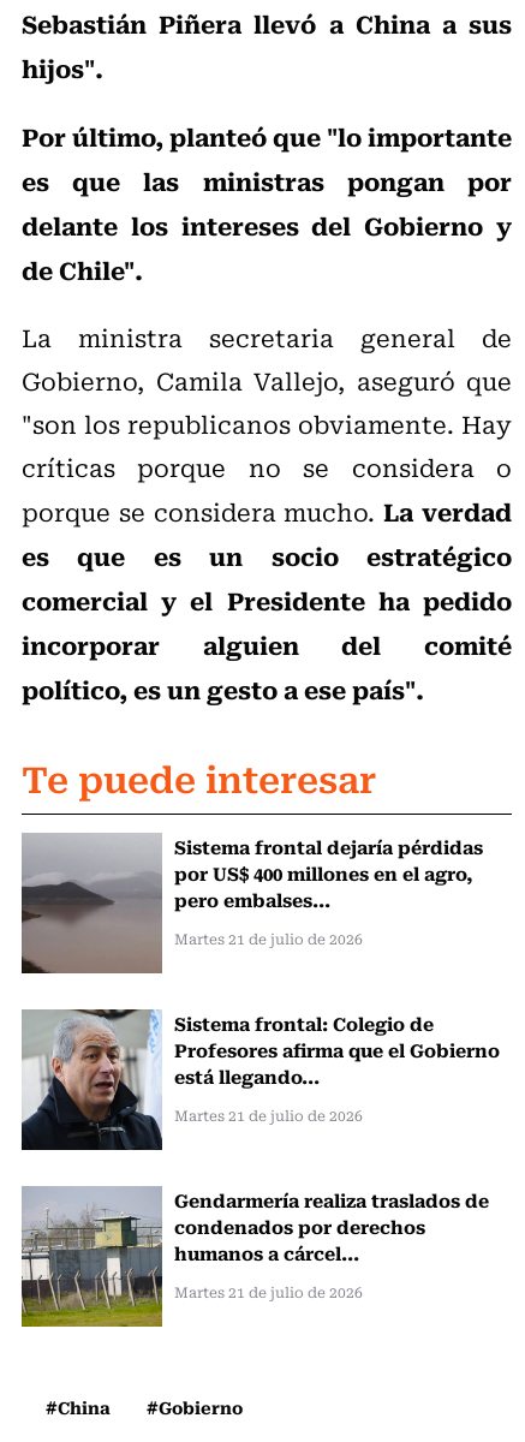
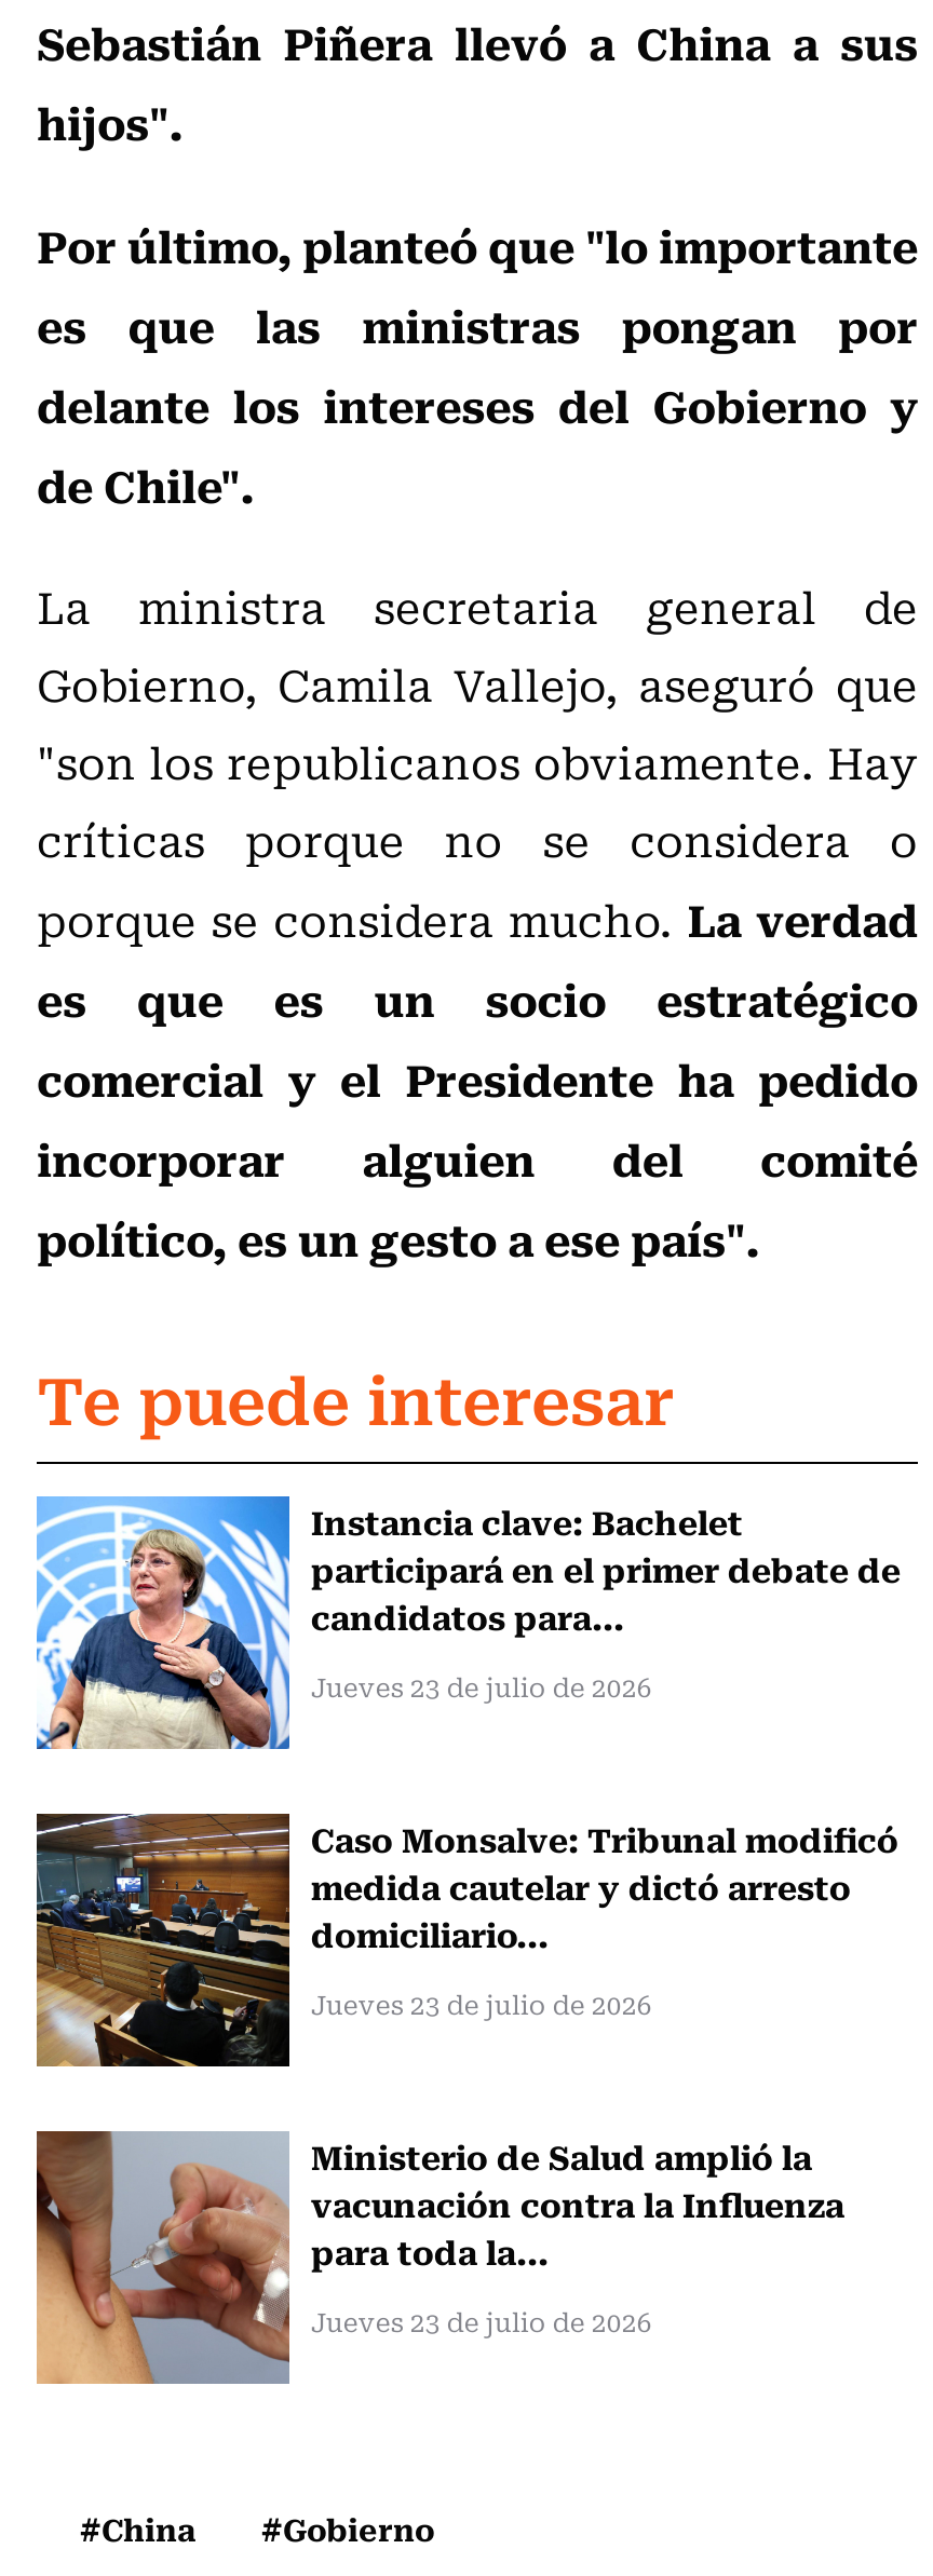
- [image]
- Sistema frontal dejaría pérdidas
- por US$ 400 millones en el agro,
- pero embalses...
+ [image]
+ Instancia clave: Bachelet
+ participará en el primer debate de
+ candidatos para...

- Martes 21 de julio de 2026
+ Jueves 23 de julio de 2026

- [image]
- Sistema frontal: Colegio de
- Profesores afirma que el Gobierno
- está llegando...
+ [image]
+ Caso Monsalve: Tribunal modificó
+ medida cautelar y dictó arresto
+ domiciliario...

- Martes 21 de julio de 2026
+ Jueves 23 de julio de 2026

- [image]
- Gendarmería realiza traslados de
- condenados por derechos
- humanos a cárcel...
+ [image]
+ Ministerio de Salud amplió la
+ vacunación contra la Influenza
+ para toda la...

- Martes 21 de julio de 2026
+ Jueves 23 de julio de 2026
